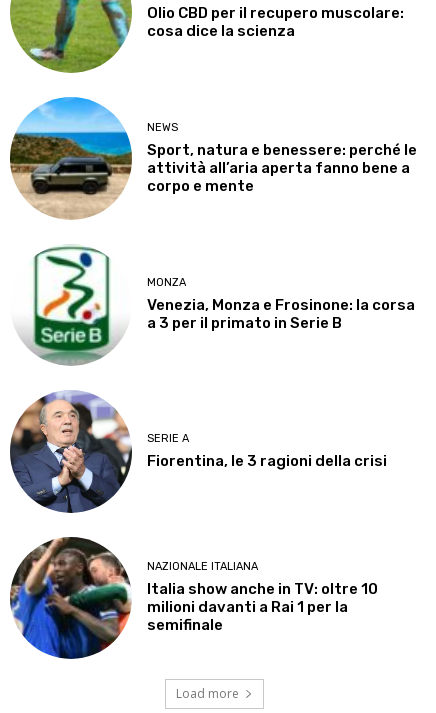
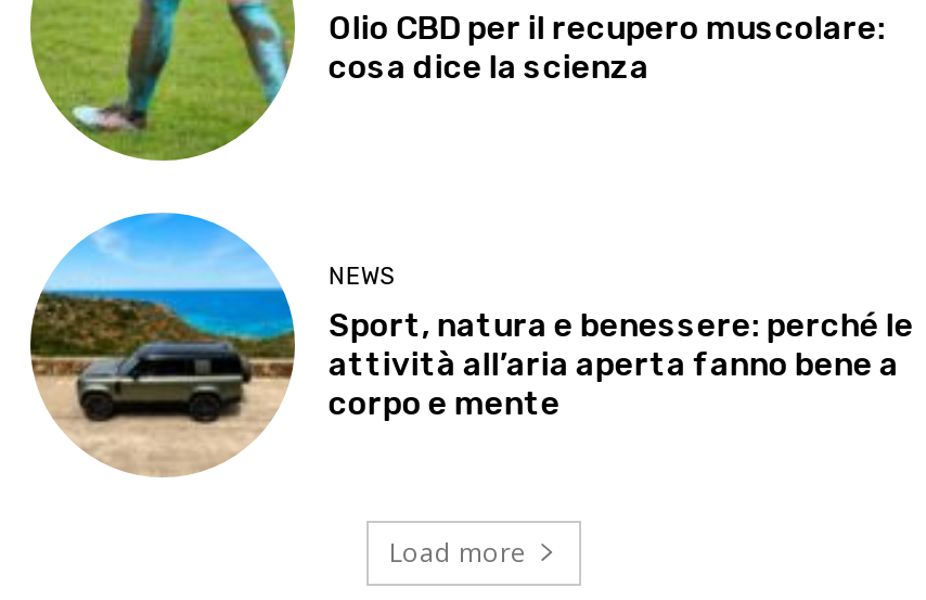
- [image]
- MONZA
- Venezia, Monza e Frosinone: la corsa
- a 3 per il primato in Serie B

- [image]
- SERIE A
- Fiorentina, le 3 ragioni della crisi

- [image]
- NAZIONALE ITALIANA
- Italia show anche in TV: oltre 10
- milioni davanti a Rai 1 per la
- semifinale
